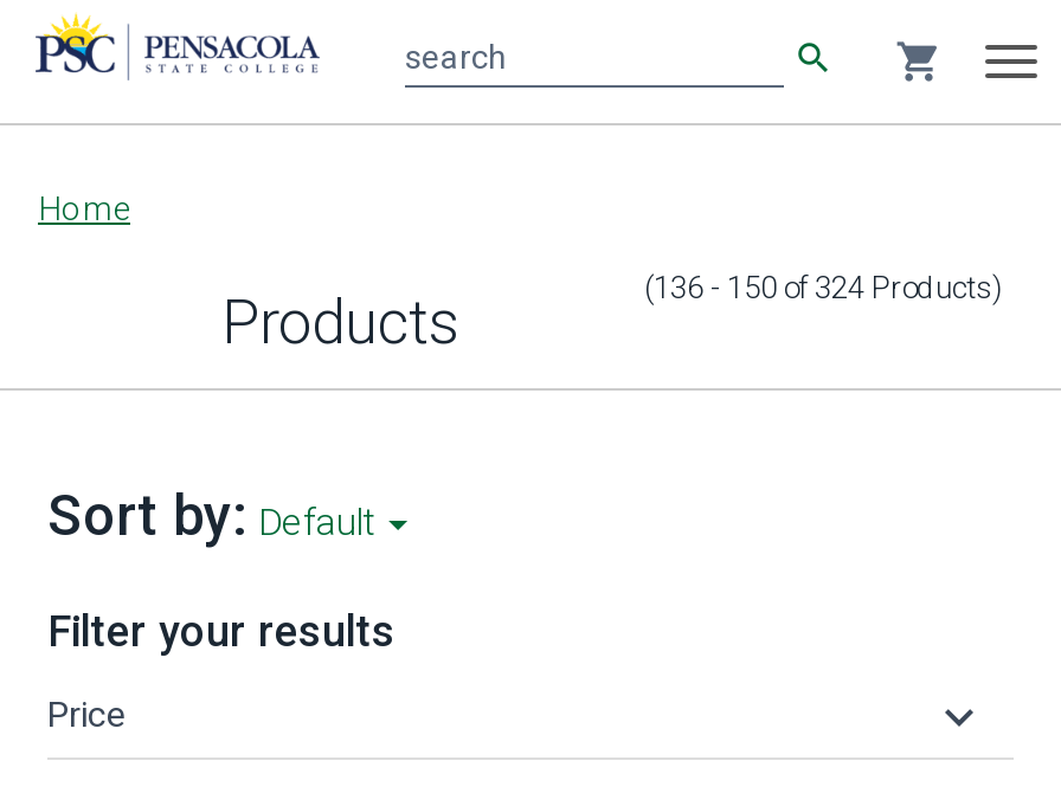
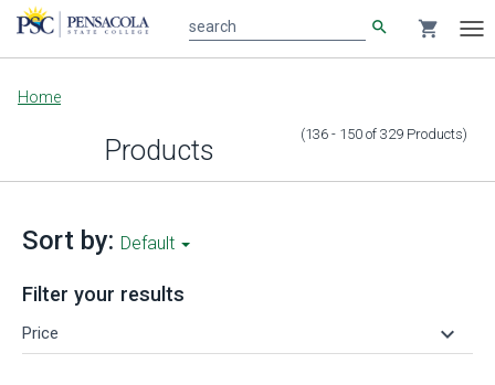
- (136 - 150 of 324 Products)
+ (136 - 150 of 329 Products)
